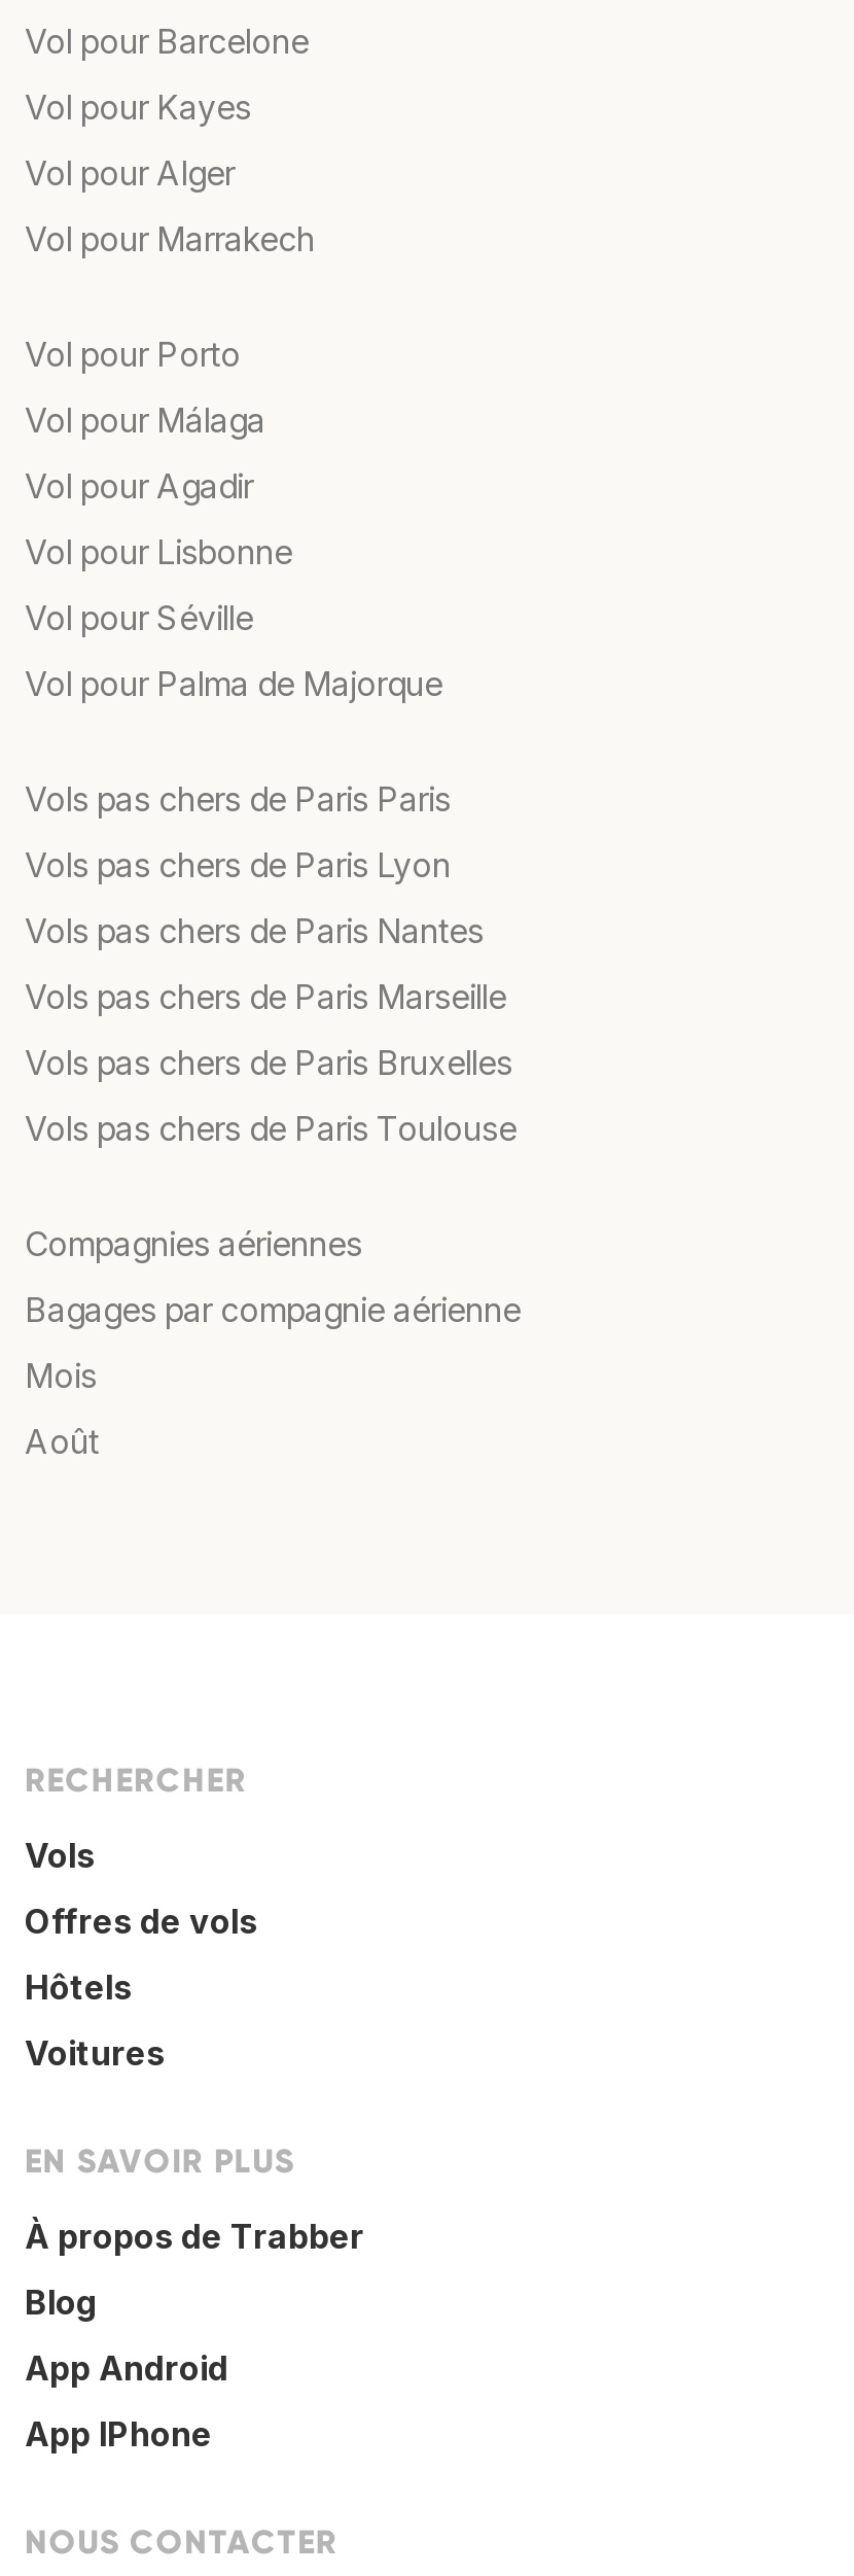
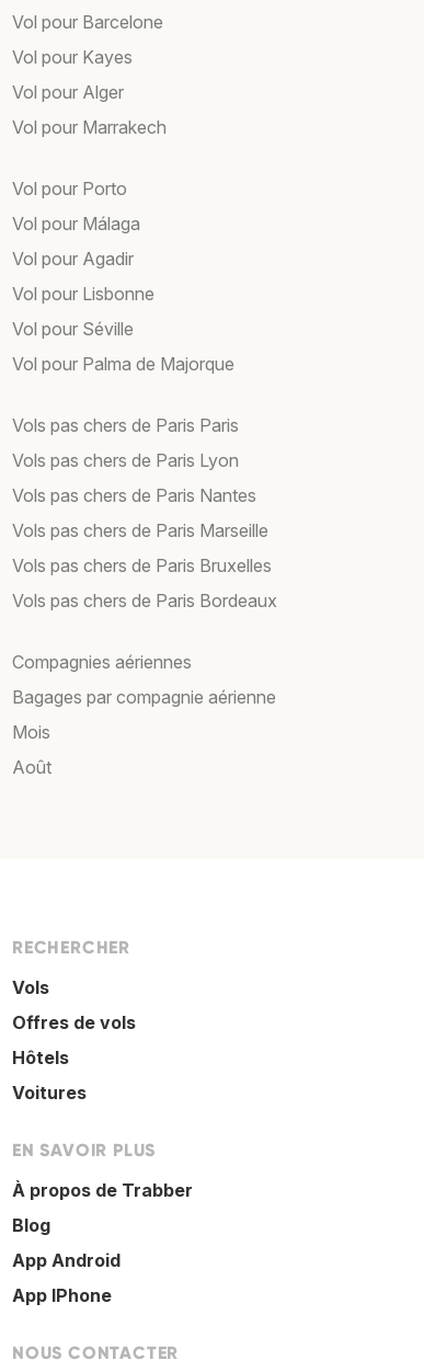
- Vols pas chers de Paris Toulouse
+ Vols pas chers de Paris Bordeaux
